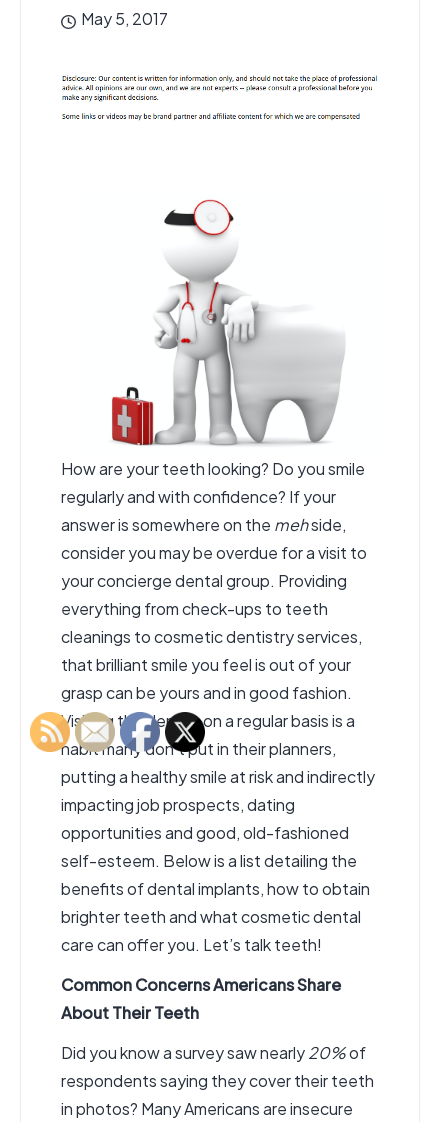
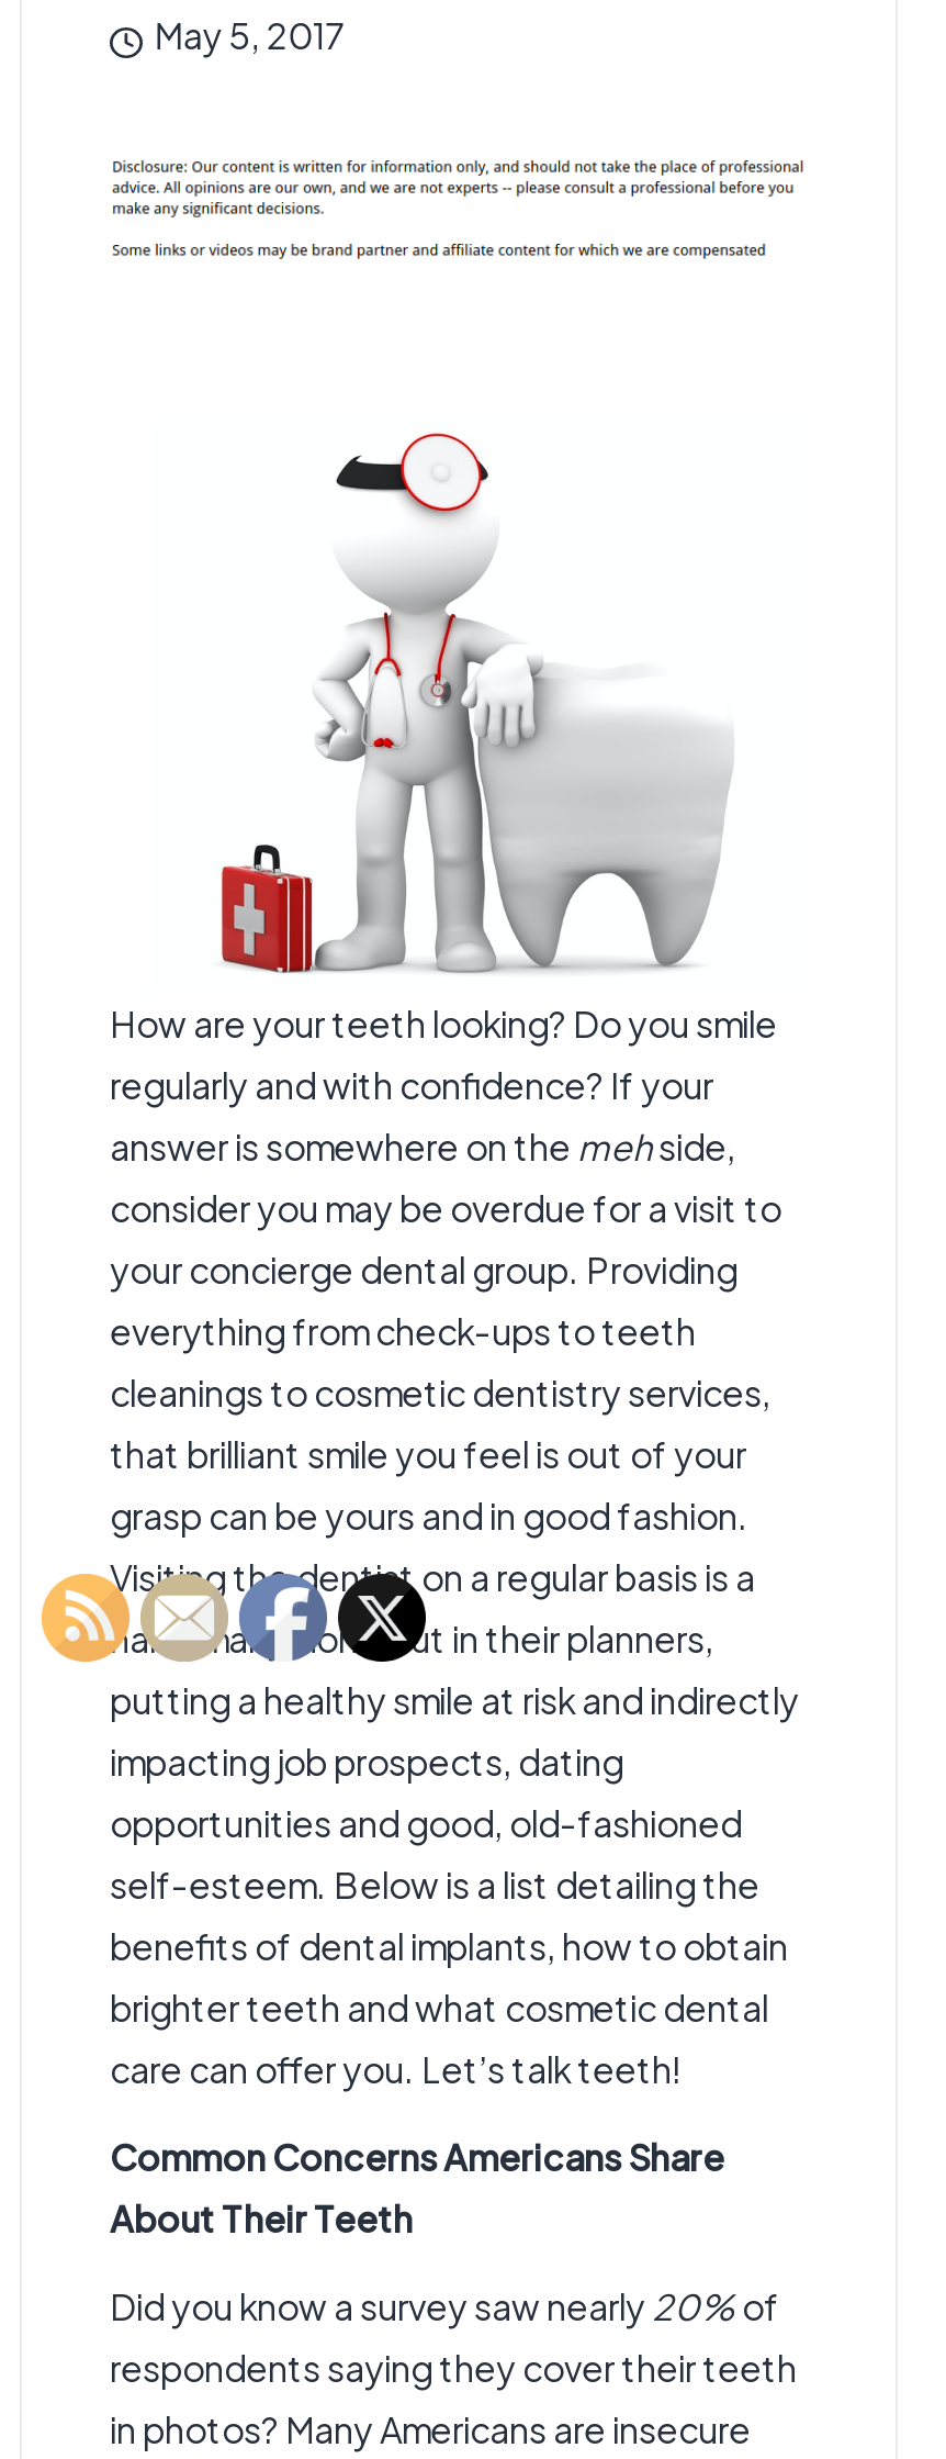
- [image]
+ [image]
